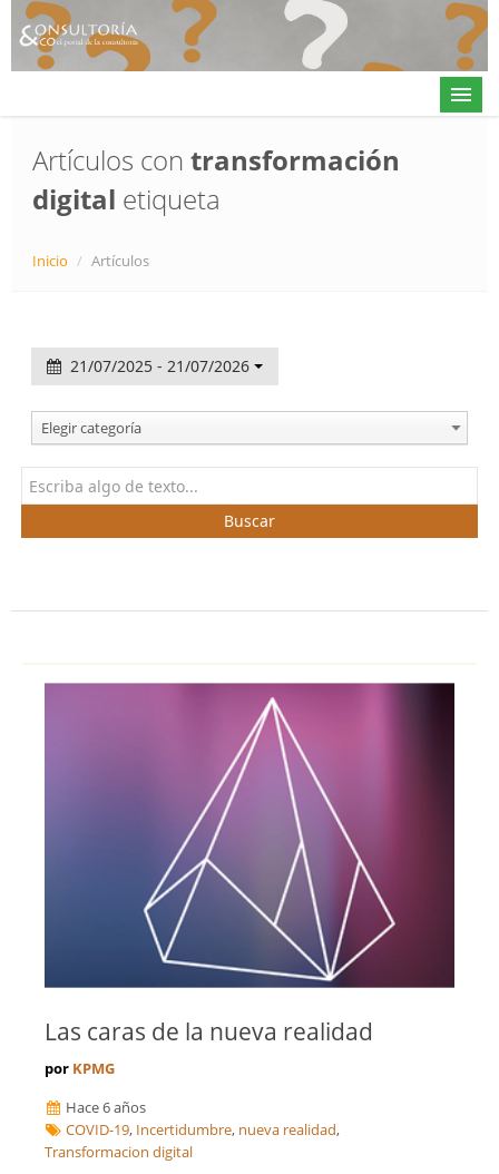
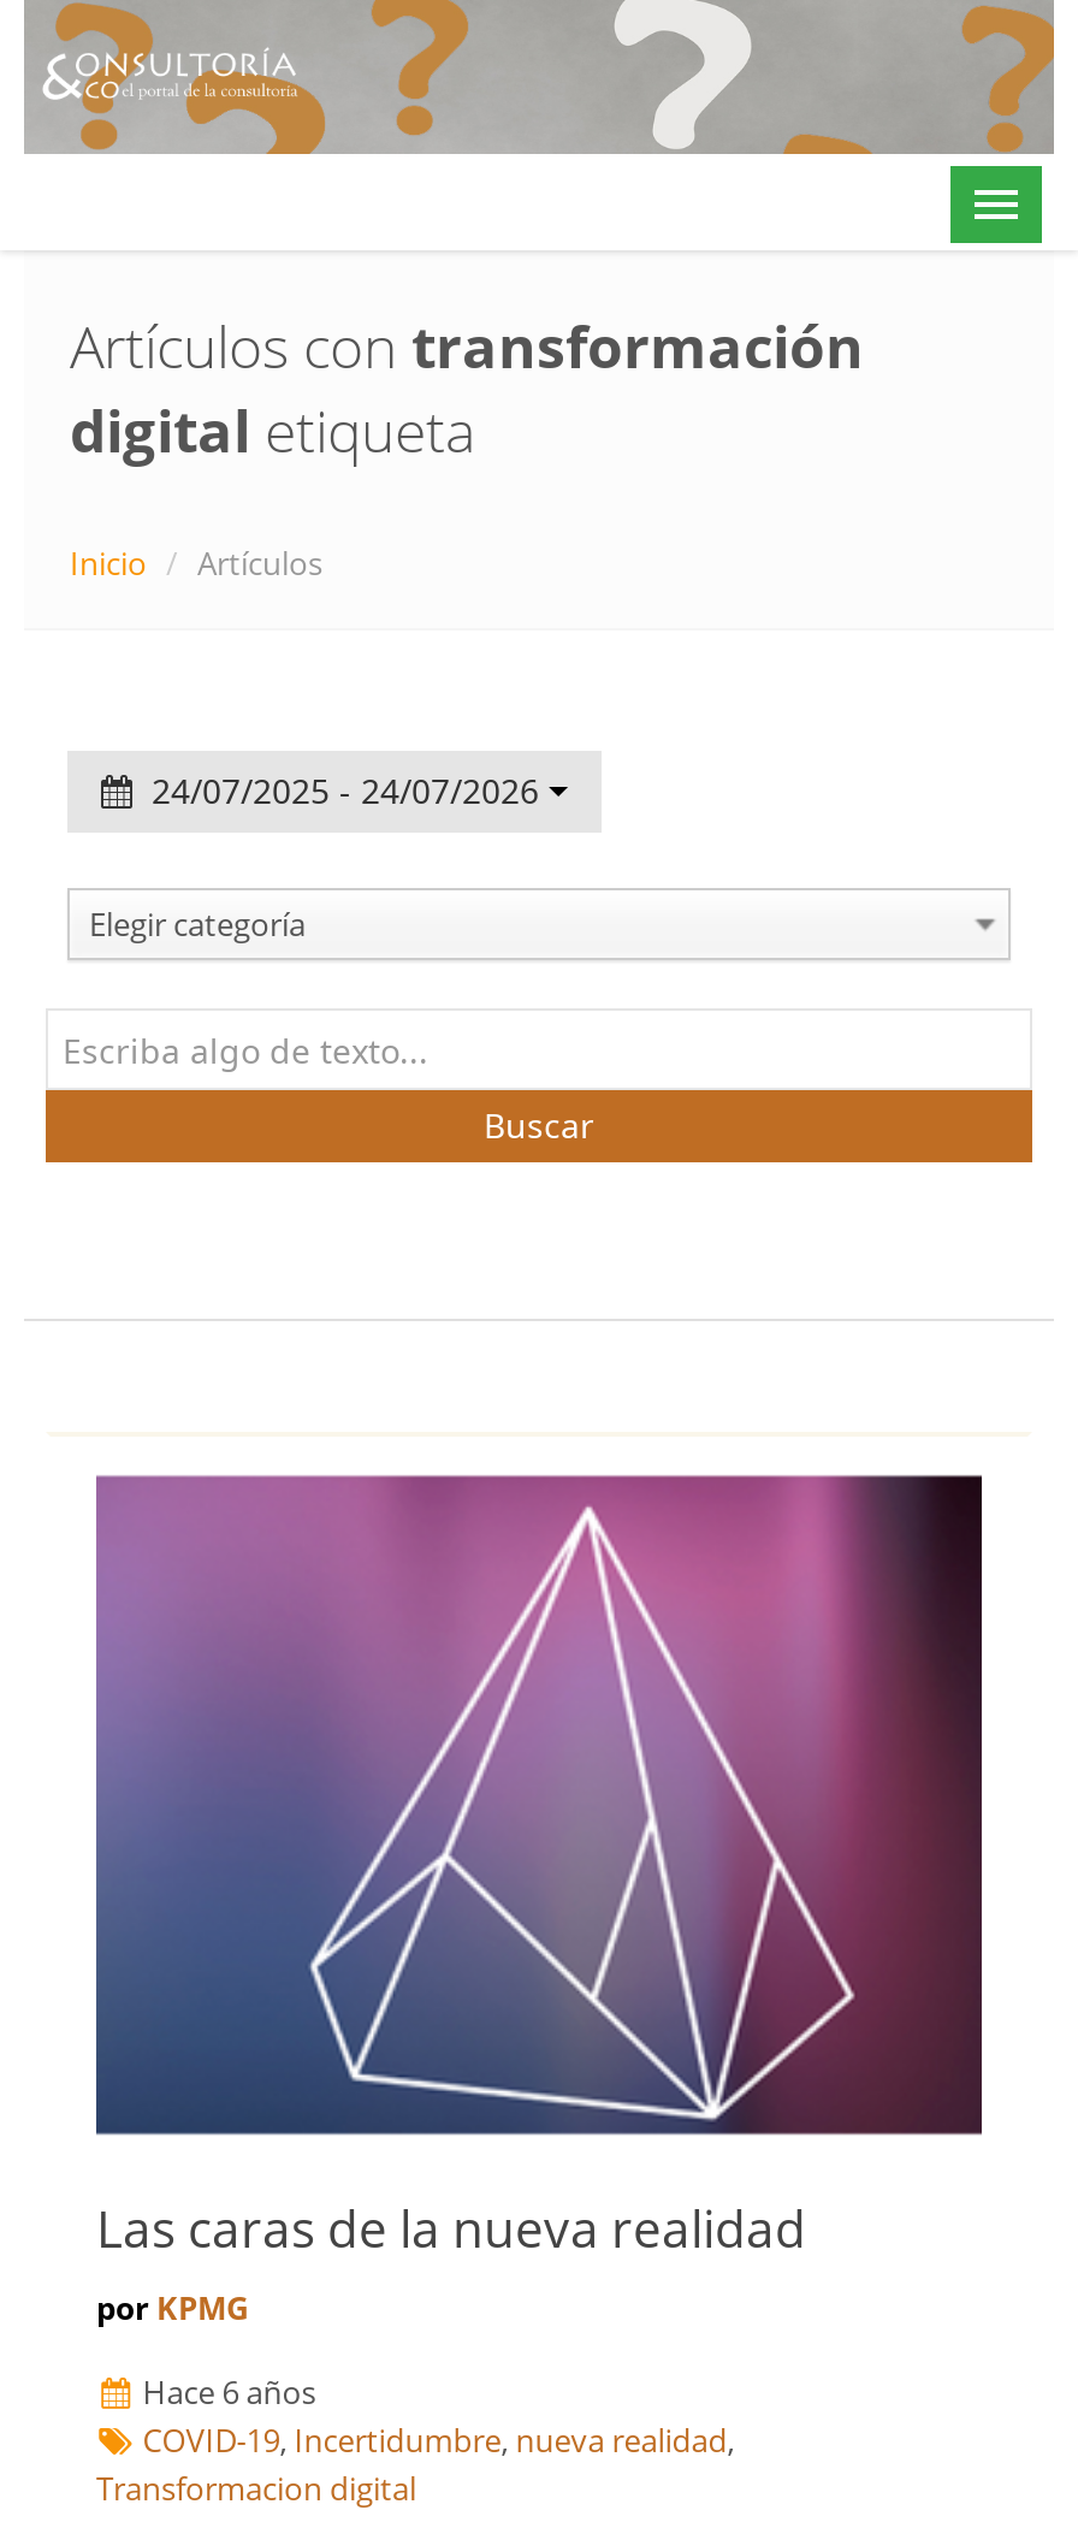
- 21/07/2025 - 21/07/2026
+ 24/07/2025 - 24/07/2026
